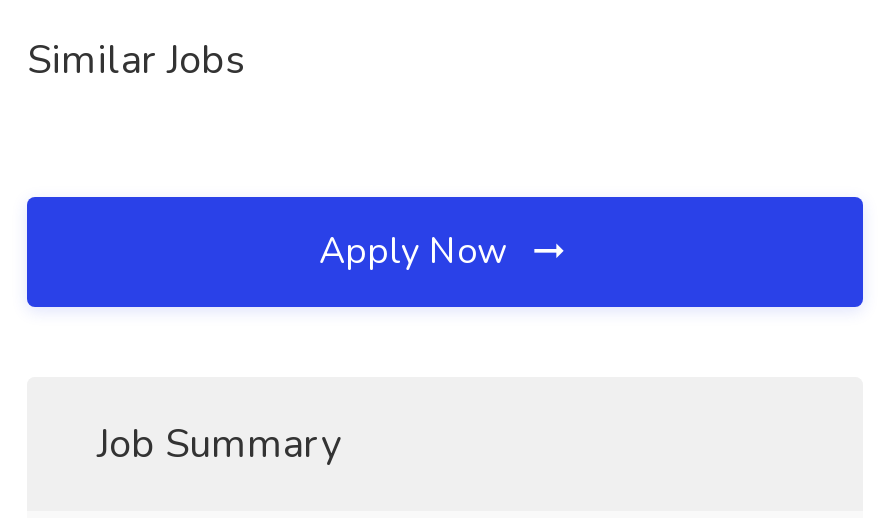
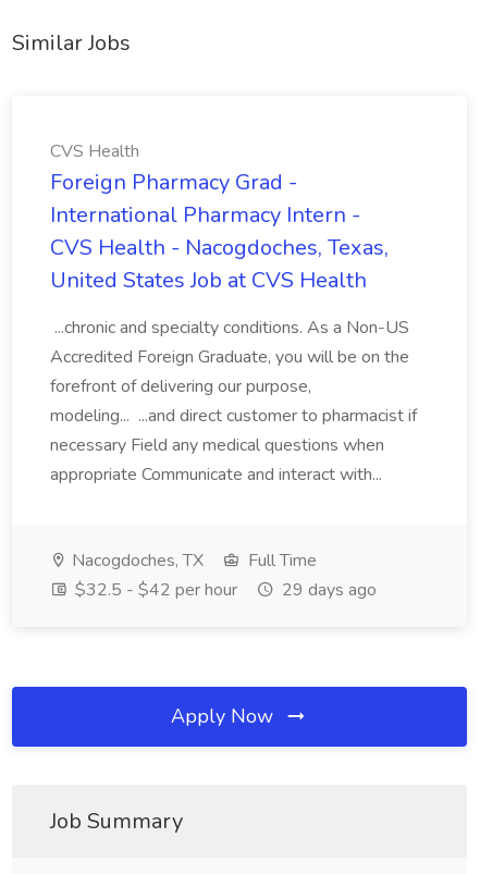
+ CVS Health
+ Foreign Pharmacy Grad -
+ International Pharmacy Intern -
+ CVS Health - Nacogdoches, Texas,
+ United States Job at CVS Health
+ ...chronic and specialty conditions. As a Non-US
+ Accredited Foreign Graduate, you will be on the
+ forefront of delivering our purpose,
+ modeling... ...and direct customer to pharmacist if
+ necessary Field any medical questions when
+ appropriate Communicate and interact with...

+ Nacogdoches, TX
+ Full Time
+ $32.5 - $42 per hour
+ 29 days ago
